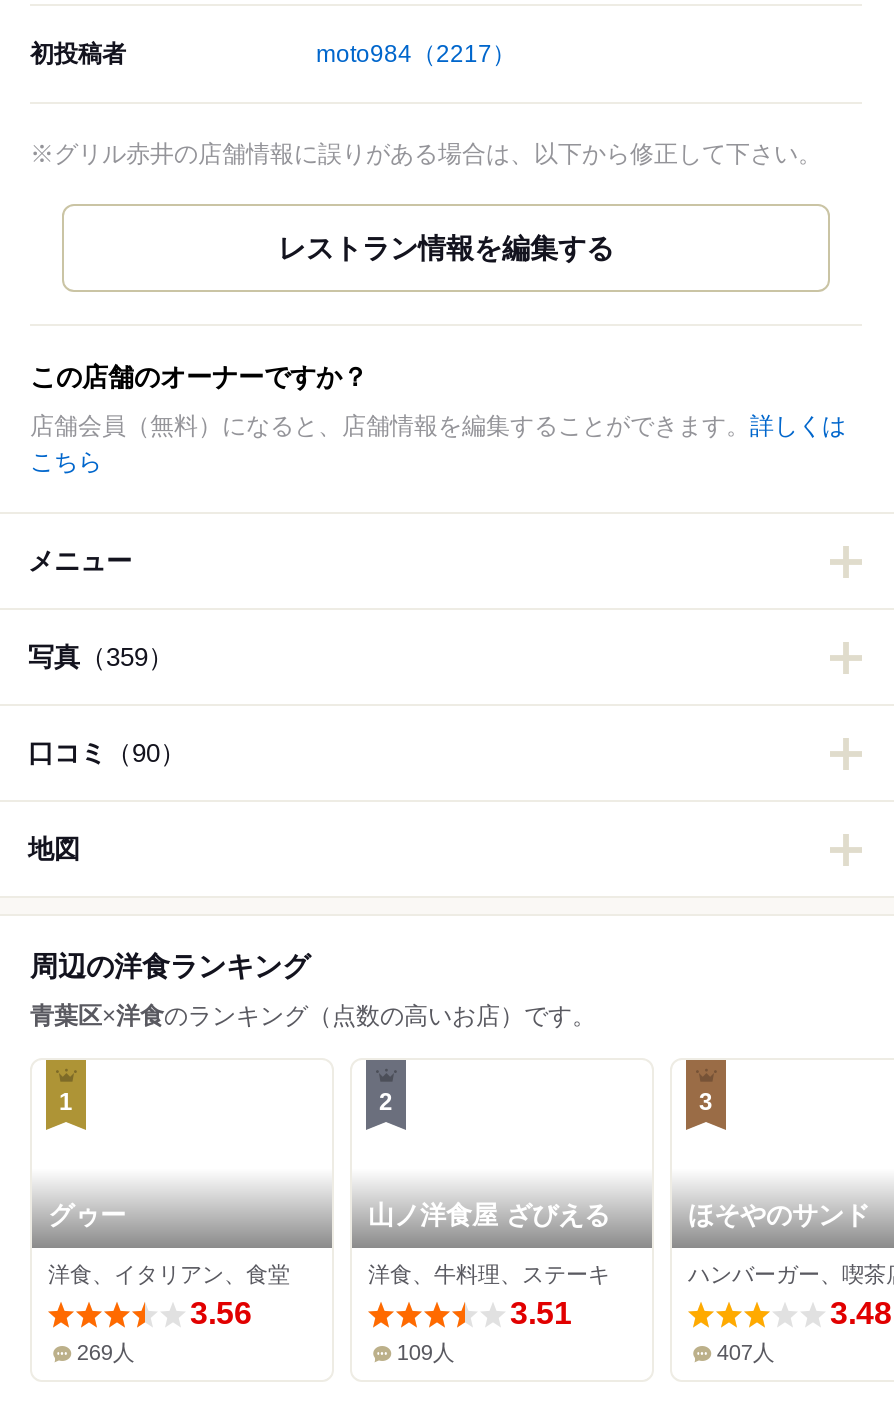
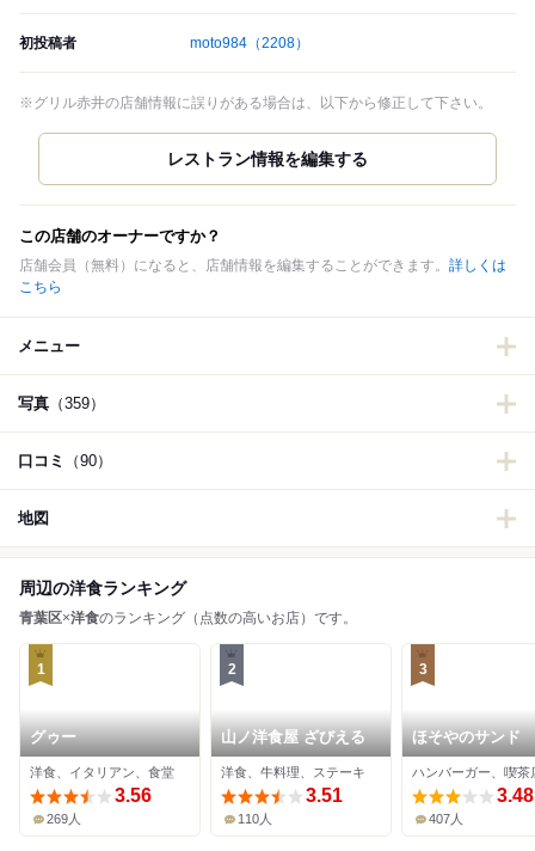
- moto984（2217）
+ moto984（2208）

- 109人
+ 110人
